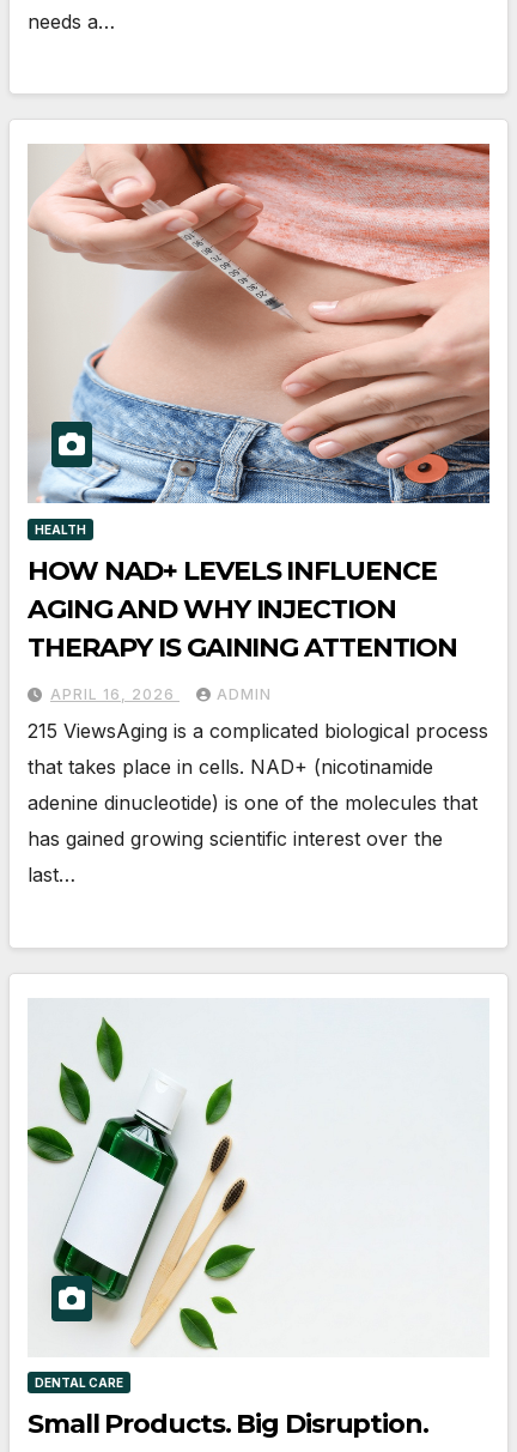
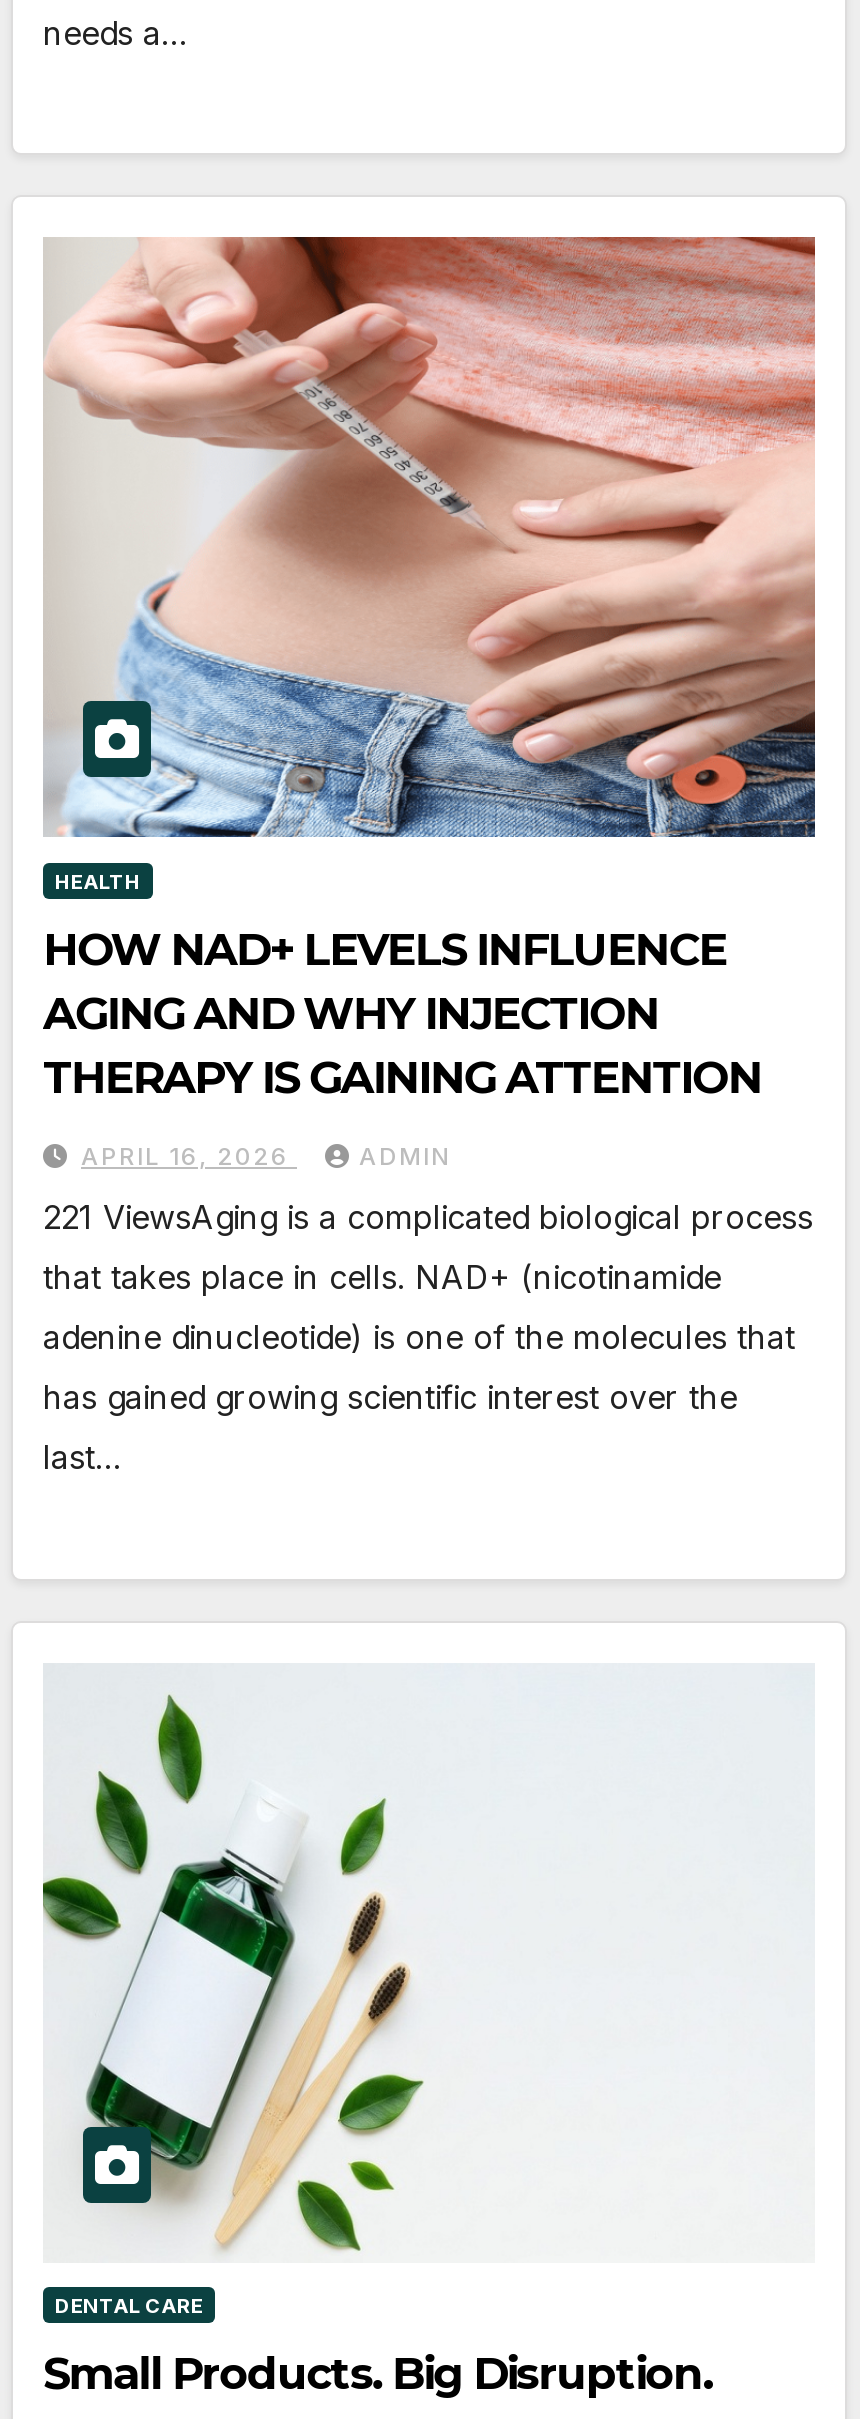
- 215 ViewsAging is a complicated biological process
+ 221 ViewsAging is a complicated biological process
